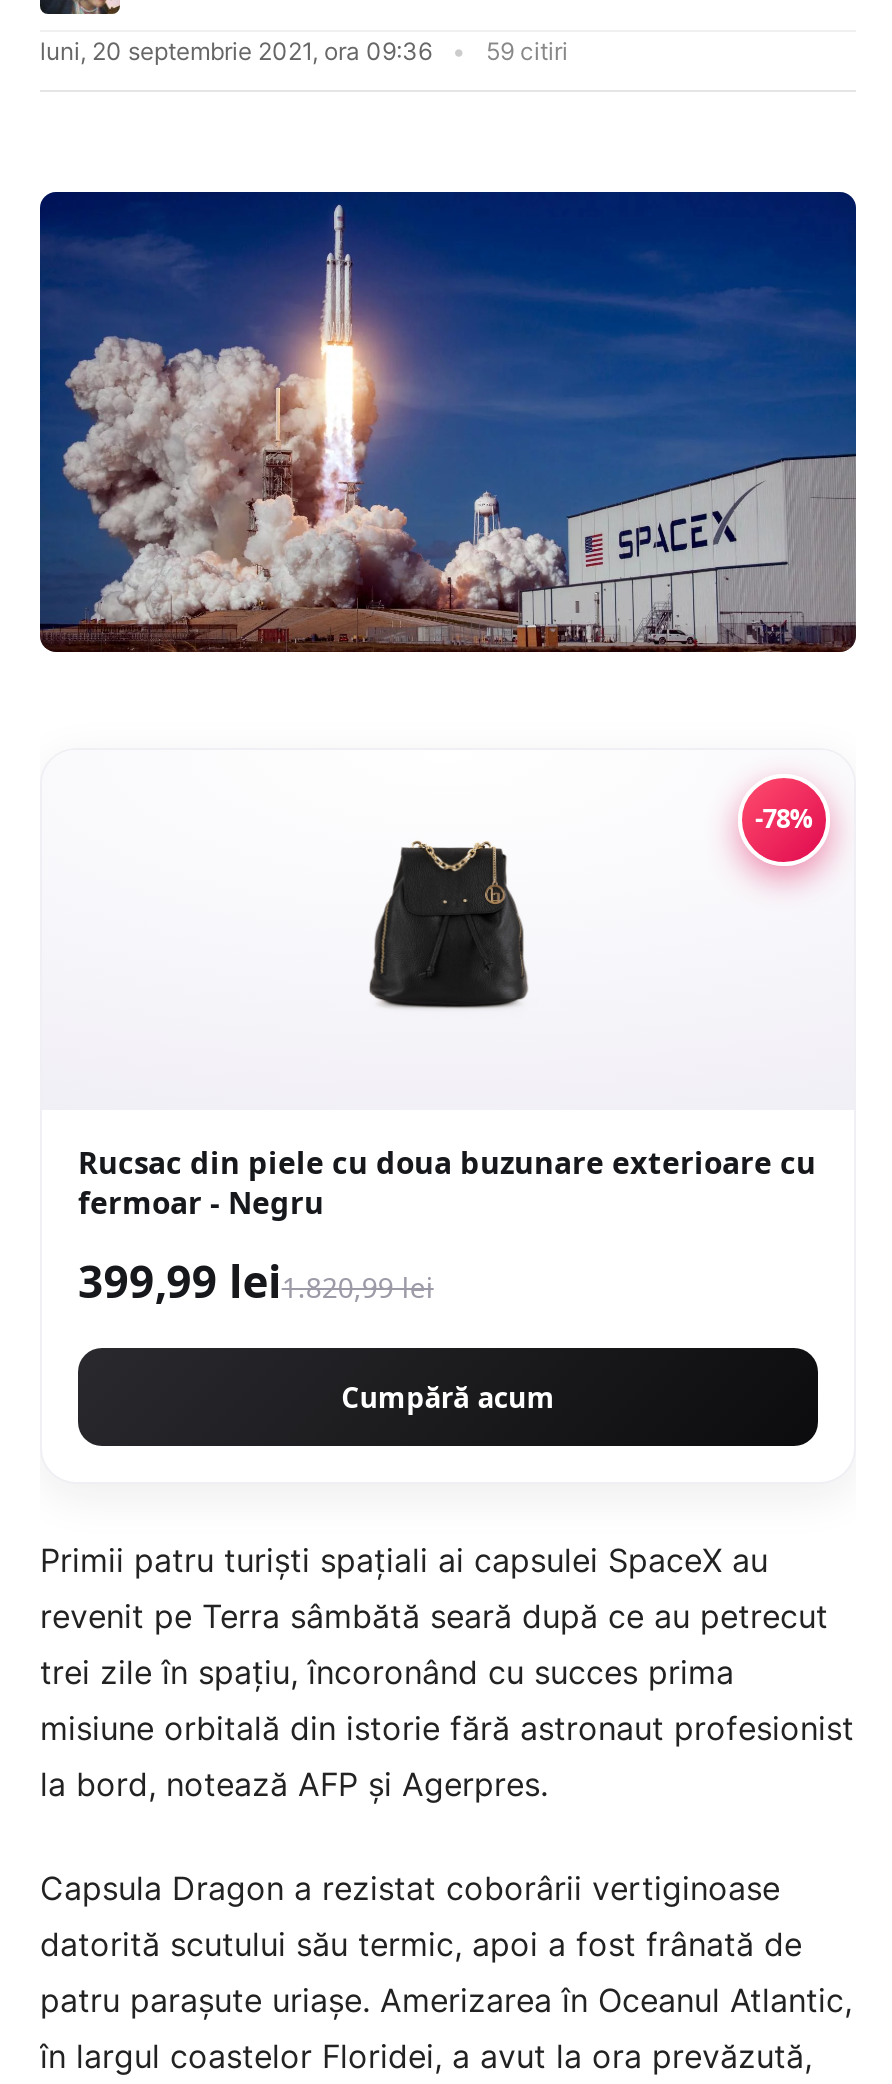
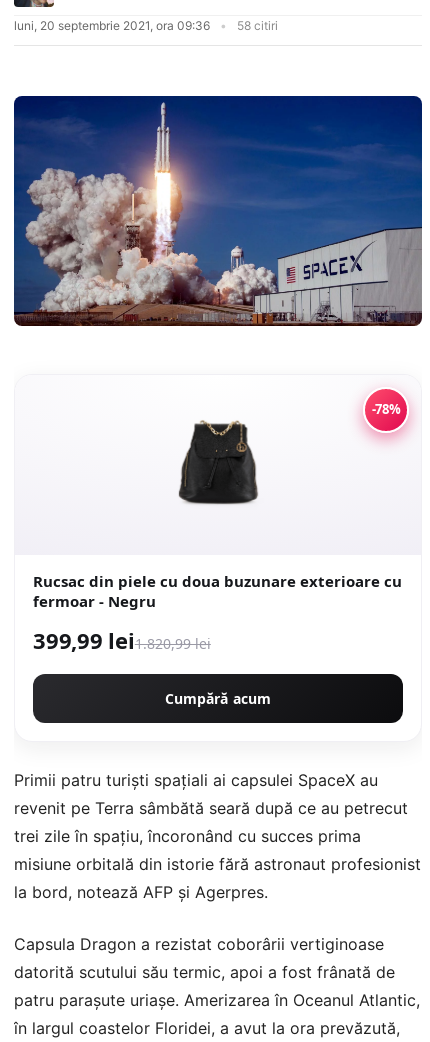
- luni, 20 septembrie 2021, ora 09:36 59 citiri
+ luni, 20 septembrie 2021, ora 09:36 58 citiri
